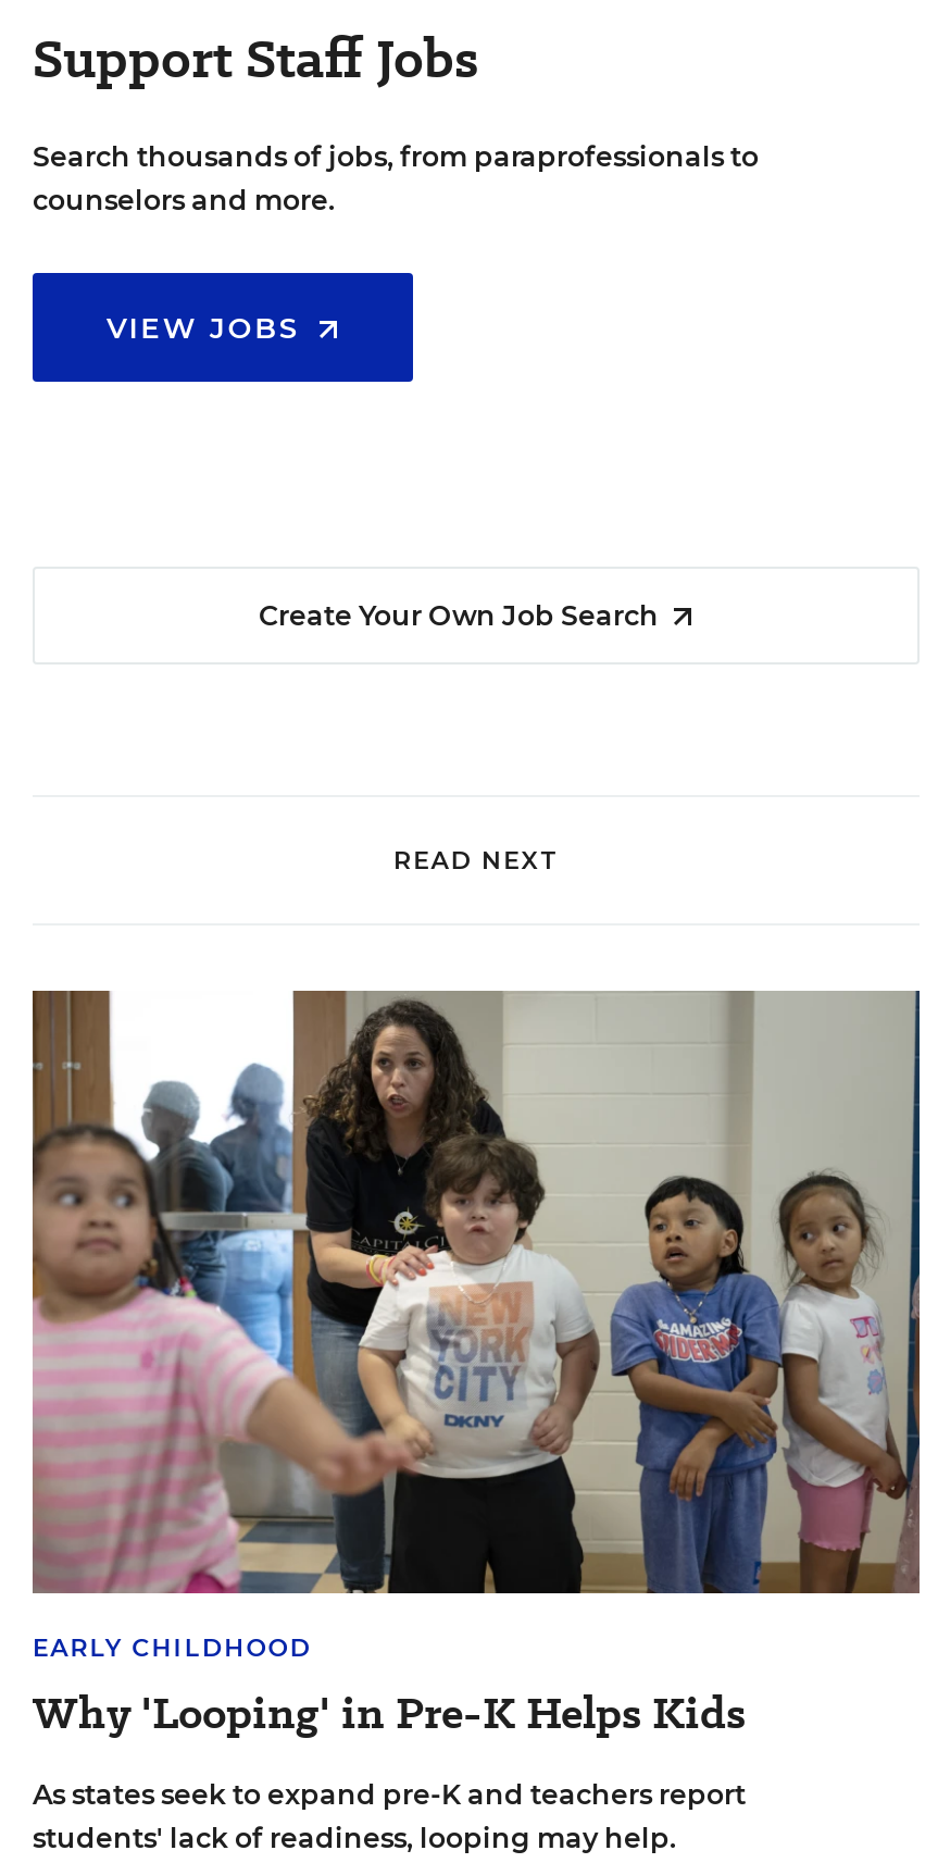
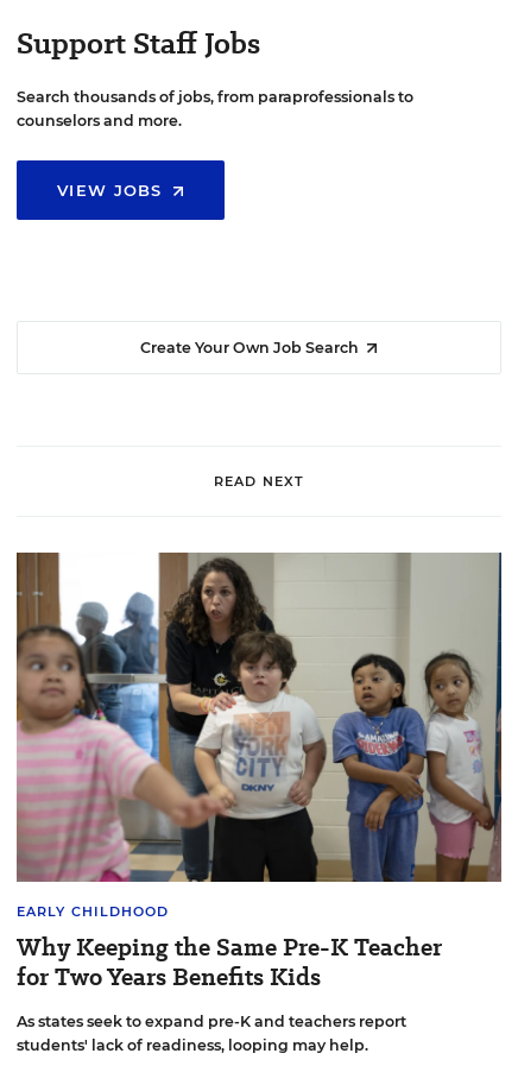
- Why 'Looping' in Pre-K Helps Kids
+ Why Keeping the Same Pre-K Teacher
+ for Two Years Benefits Kids
